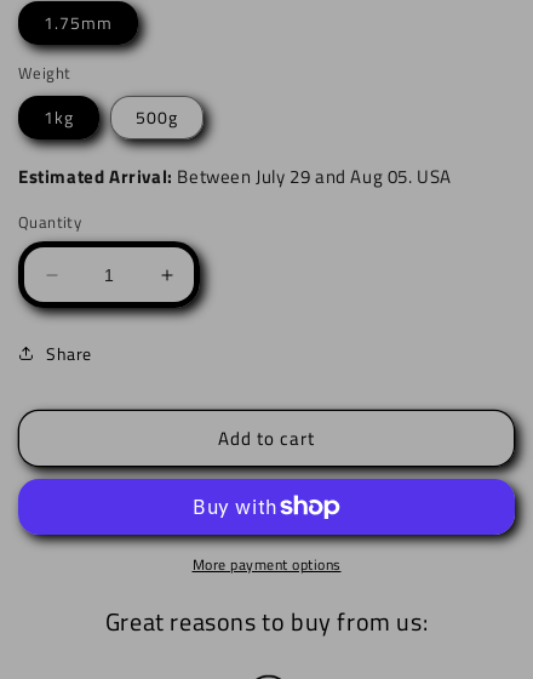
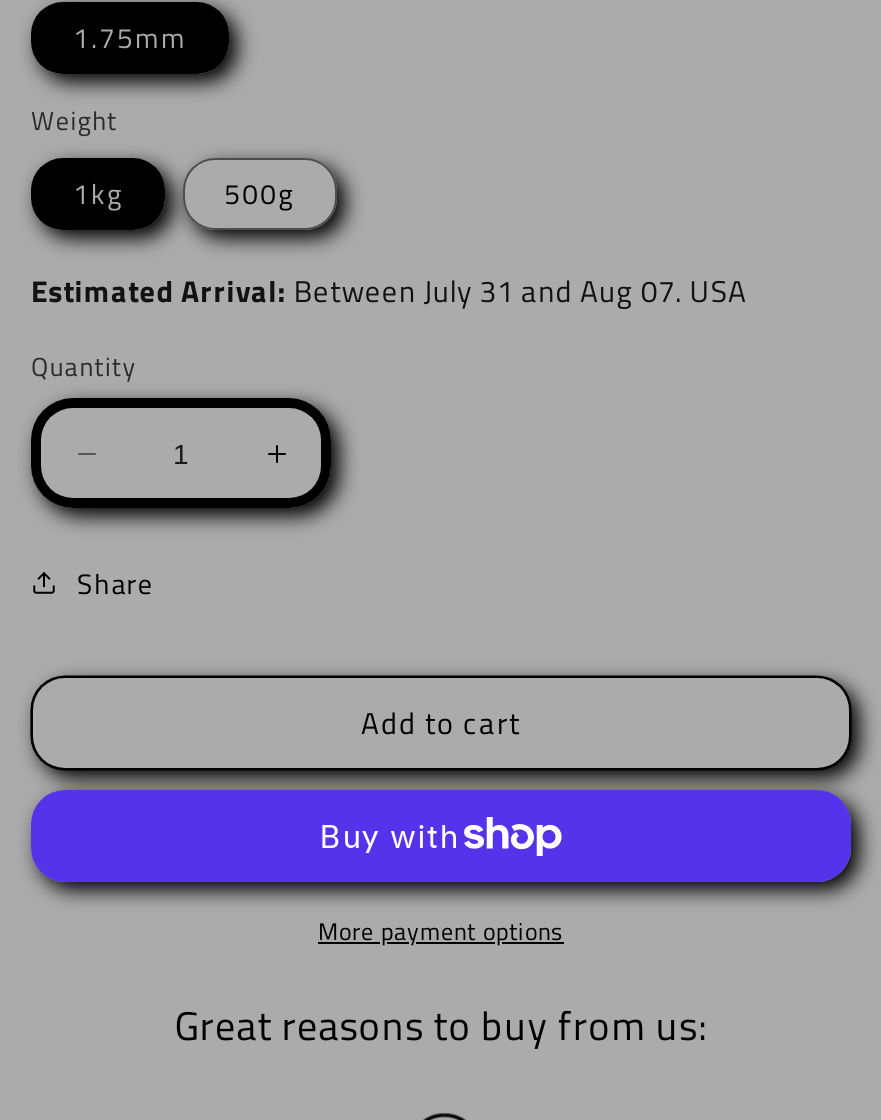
- Estimated Arrival: Between July 29 and Aug 05. USA
+ Estimated Arrival: Between July 31 and Aug 07. USA
